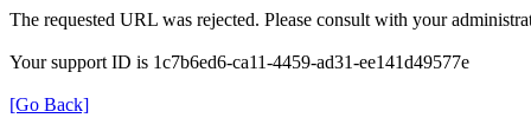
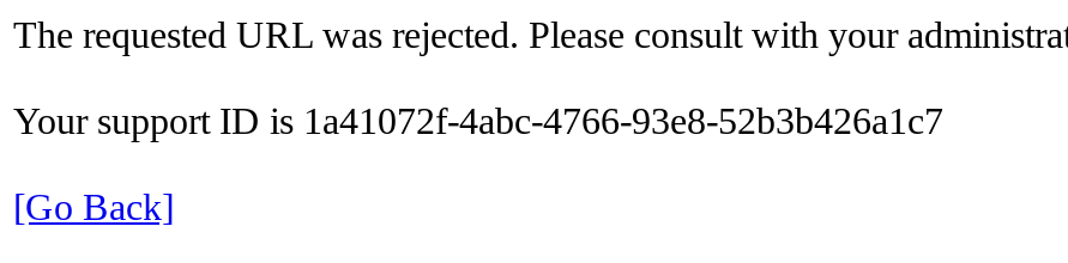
- Your support ID is 1c7b6ed6-ca11-4459-ad31-ee141d49577e
+ Your support ID is 1a41072f-4abc-4766-93e8-52b3b426a1c7
